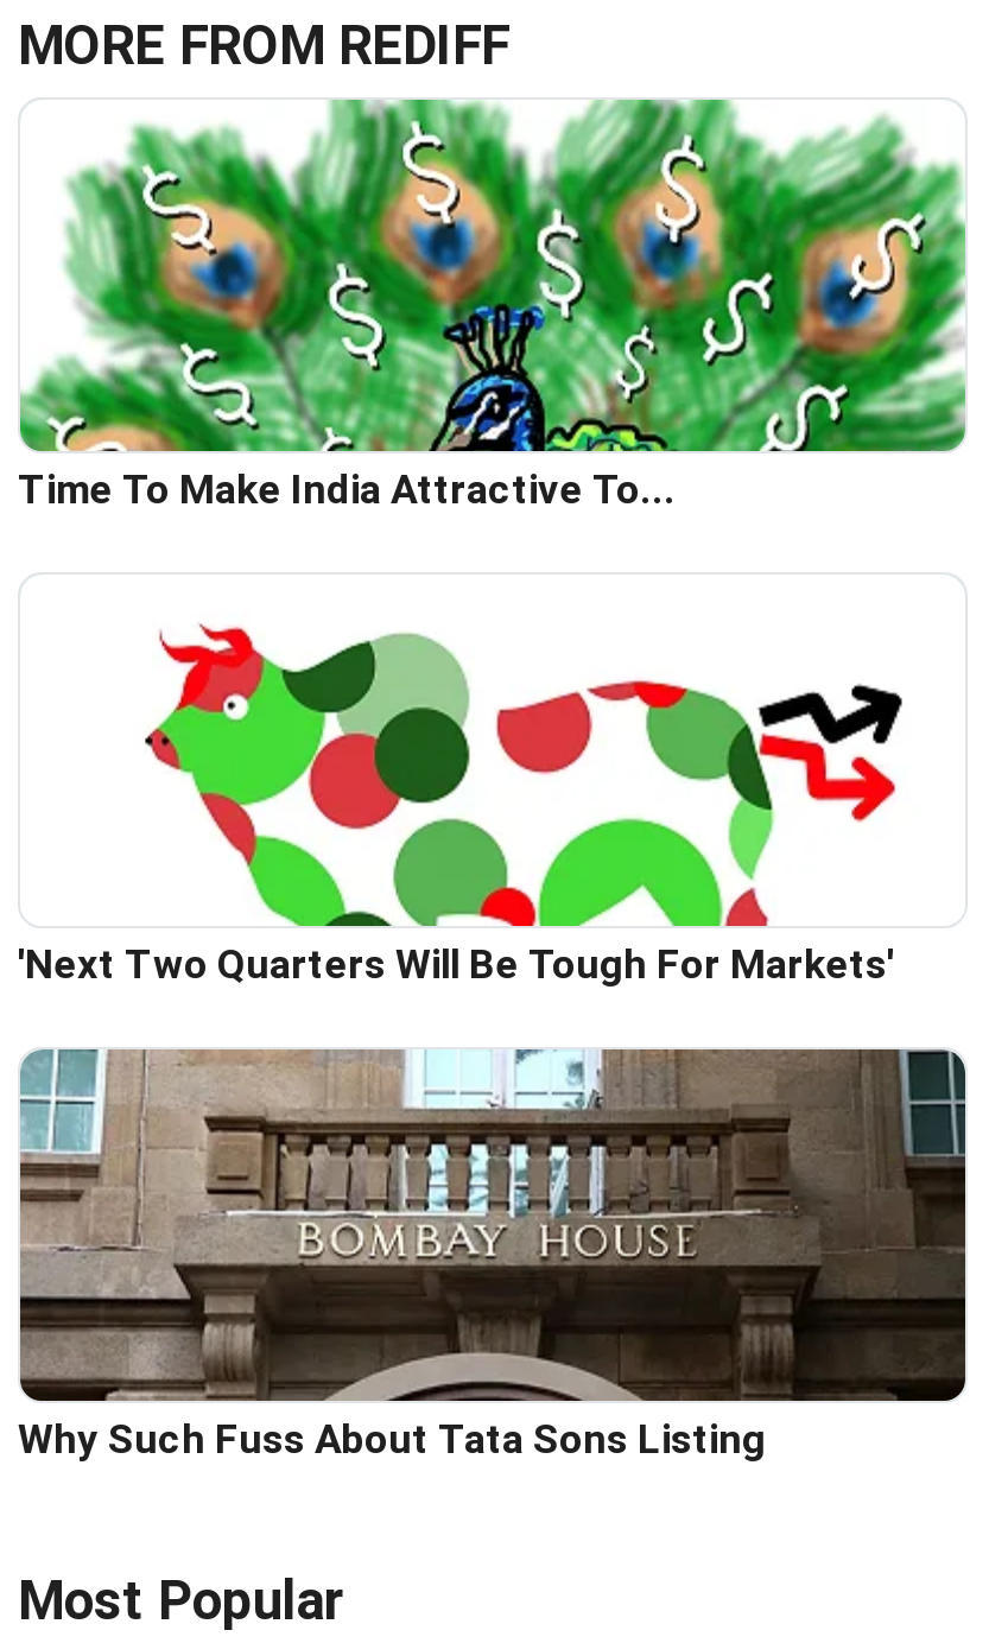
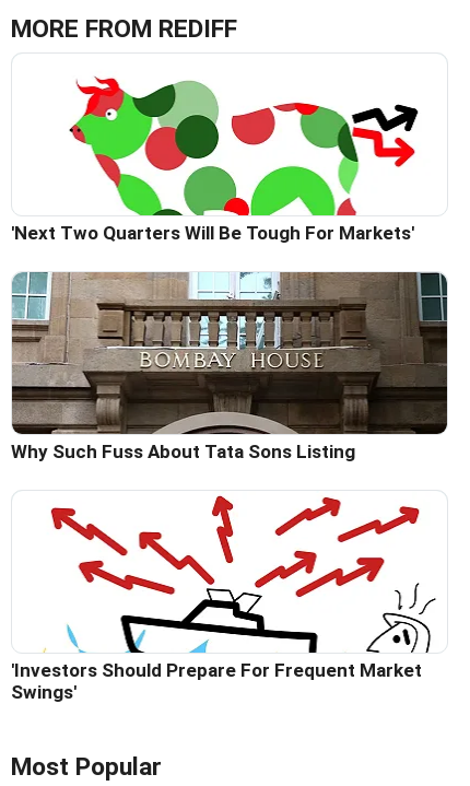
- [image]
- Time To Make India Attractive To...

moved up: [image] | 'Next Two Quarters Will Be Tough For Markets' | Why Such Fuss About Tata Sons Listing

+ [image]
+ 'Investors Should Prepare For Frequent Market
+ Swings'
